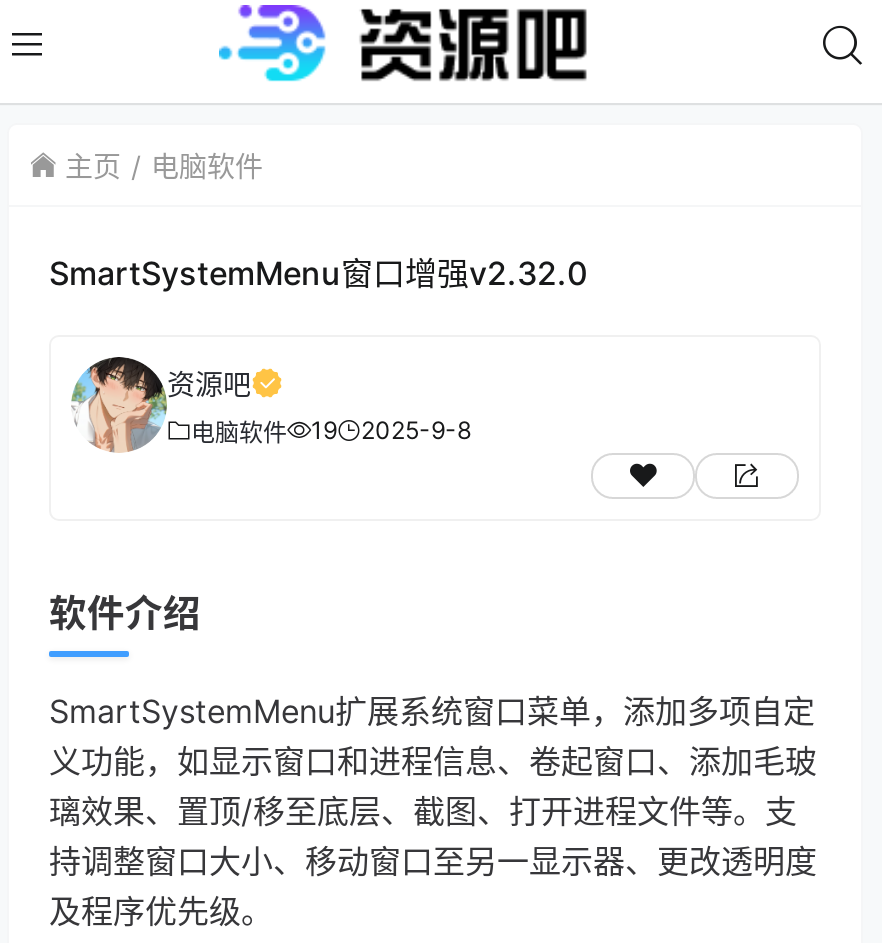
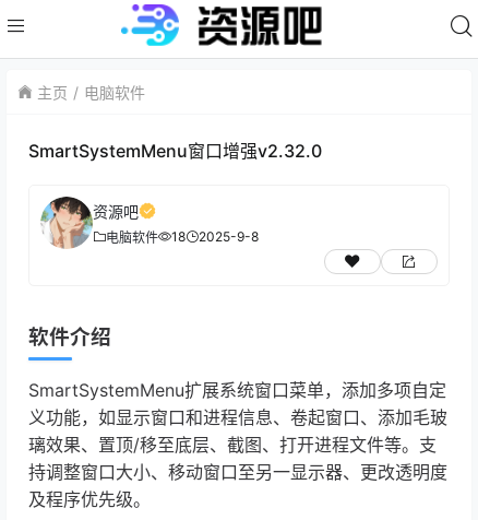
- 电脑软件 19 2025-9-8
+ 电脑软件 18 2025-9-8
